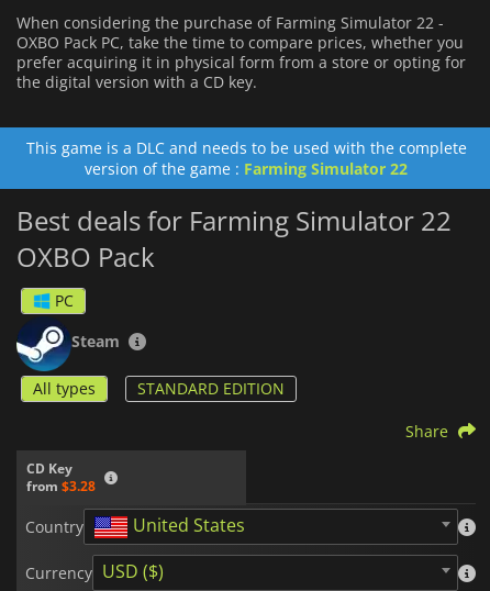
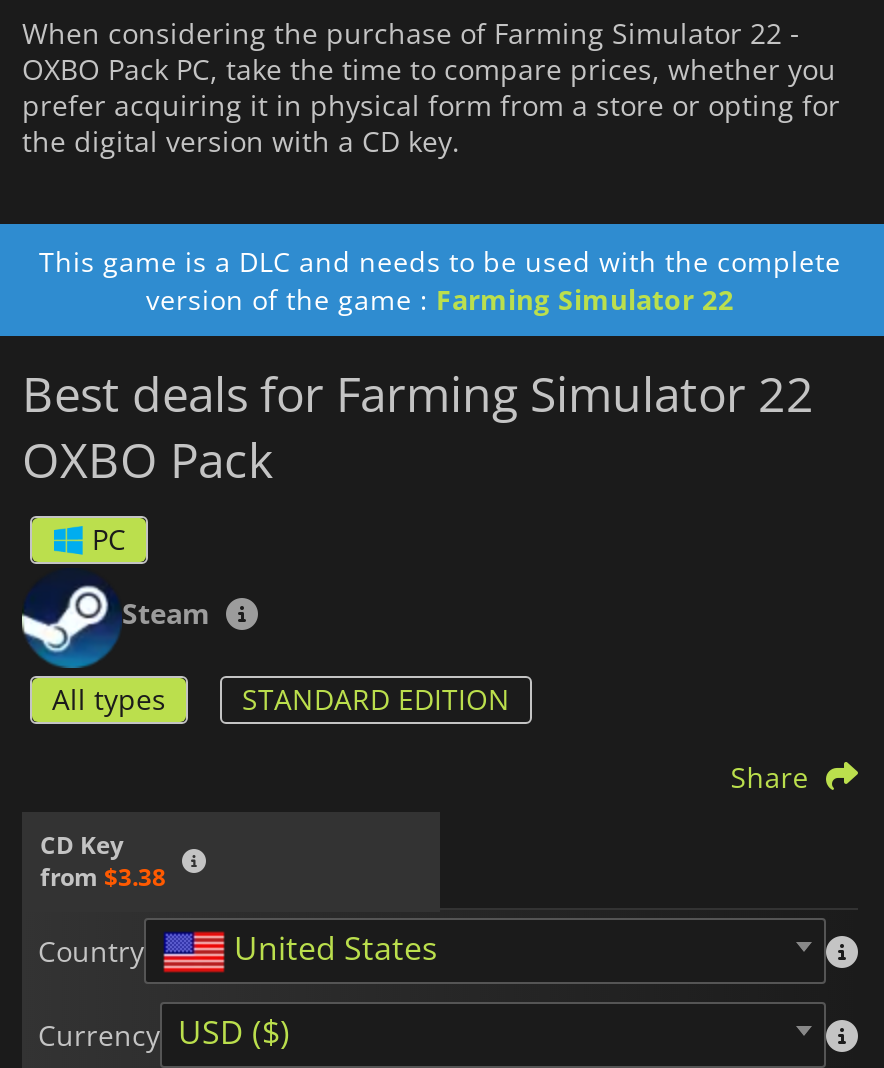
- from $3.28
+ from $3.38
